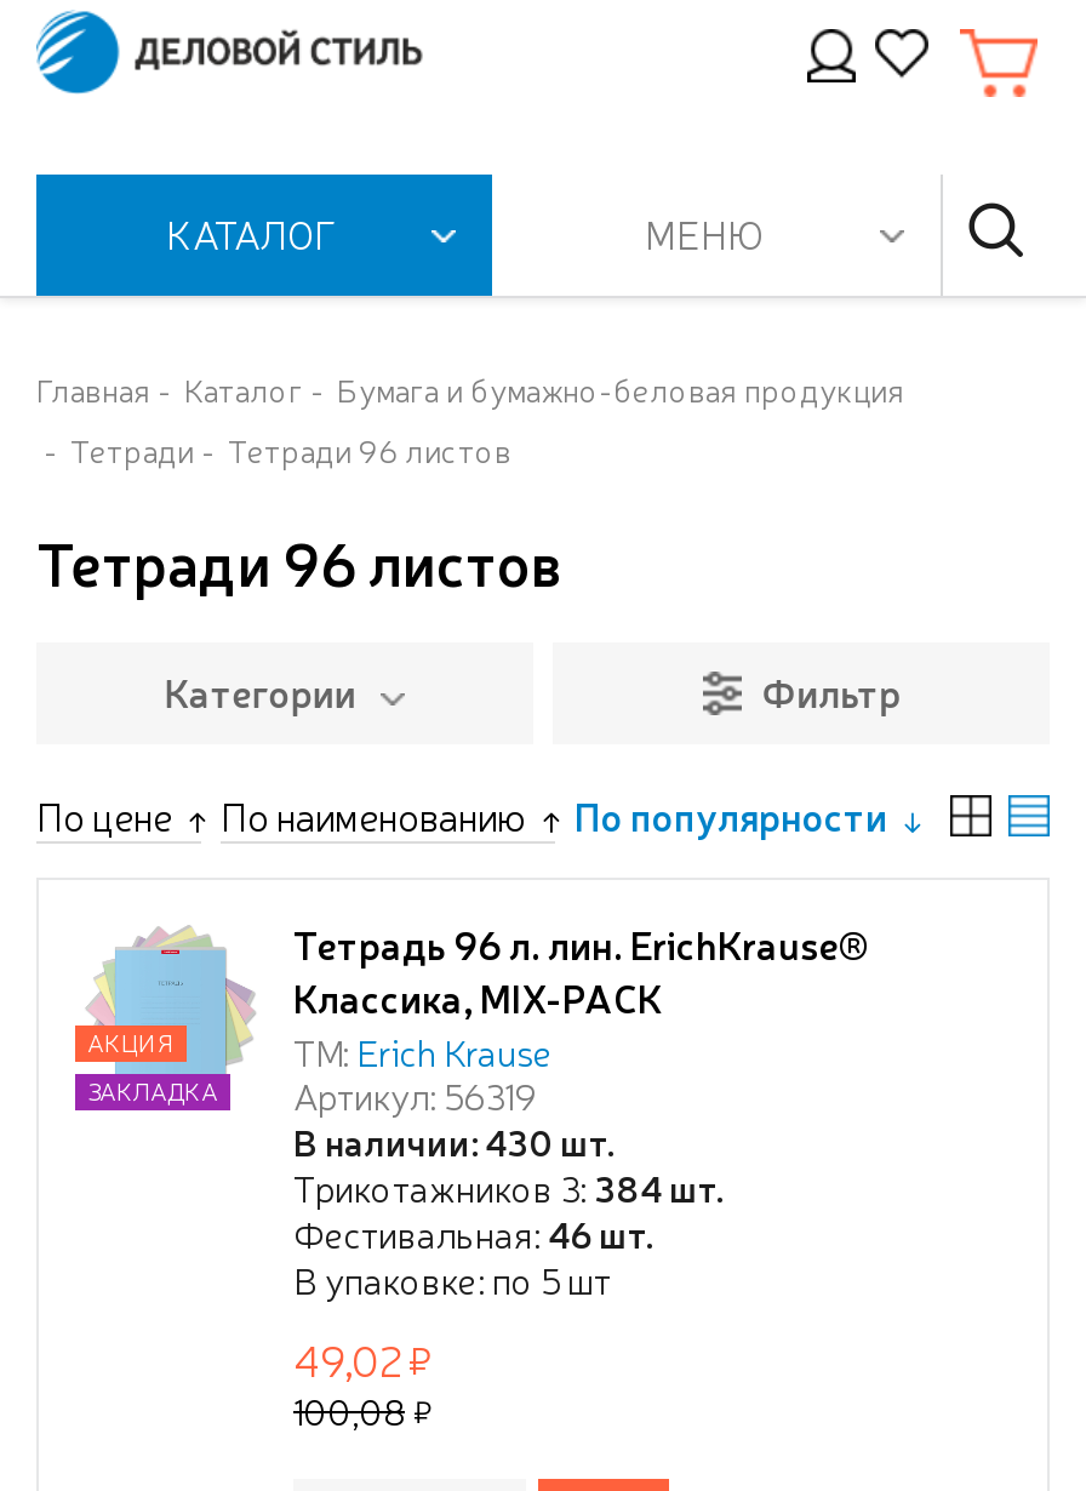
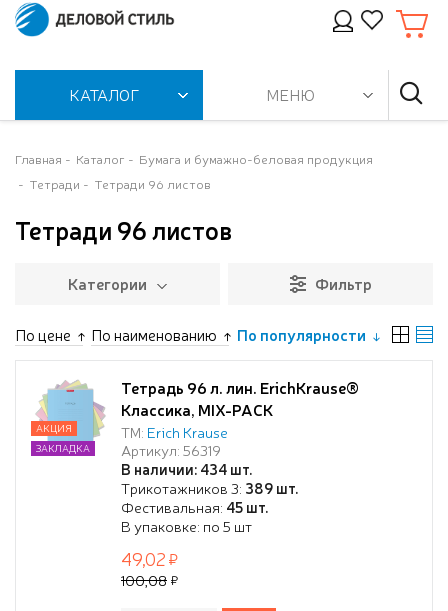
- В наличии: 430 шт.
+ В наличии: 434 шт.

- Трикотажников 3: 384 шт.
+ Трикотажников 3: 389 шт.

- Фестивальная: 46 шт.
+ Фестивальная: 45 шт.
